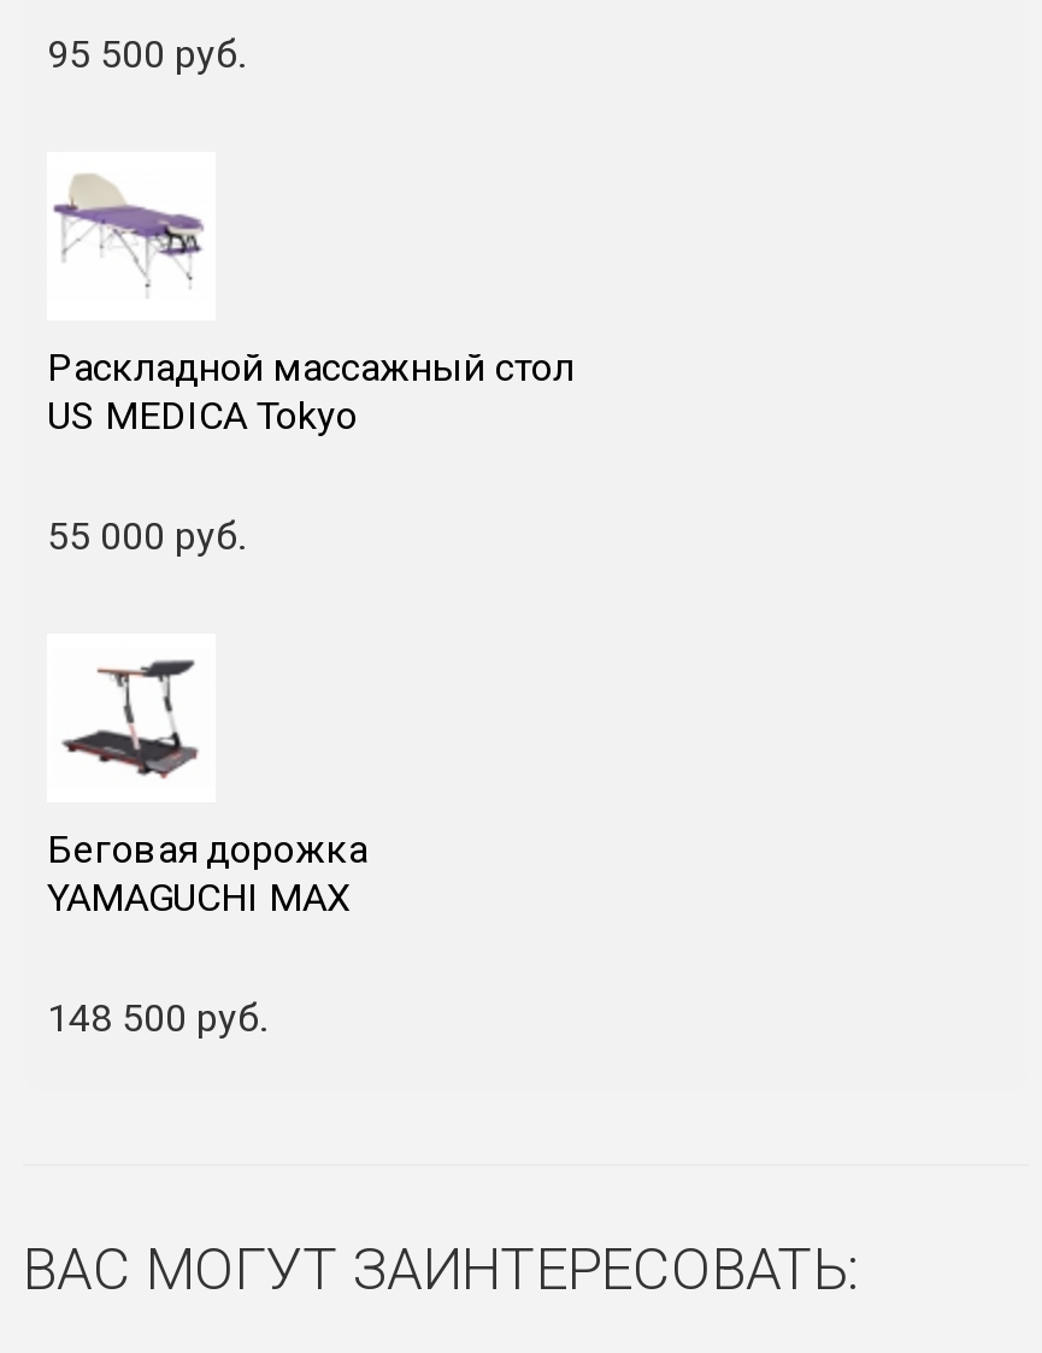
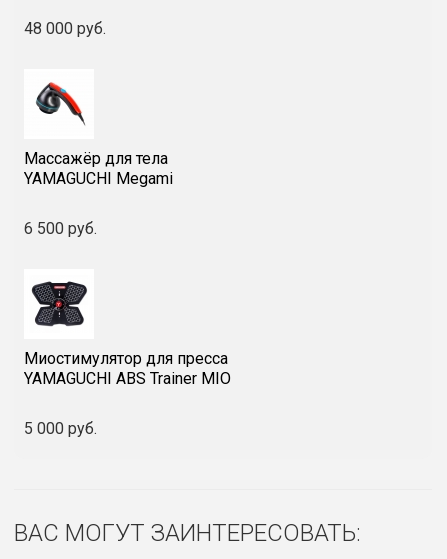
- 95 500 руб.
+ 48 000 руб.

- [image]
- Раскладной массажный стол
- US MEDICA Tokyo
+ [image]
+ Массажёр для тела
+ YAMAGUCHI Megami

- 55 000 руб.
+ 6 500 руб.

- [image]
- Беговая дорожка
- YAMAGUCHI MAX
+ [image]
+ Миостимулятор для пресса
+ YAMAGUCHI ABS Trainer MIO

- 148 500 руб.
+ 5 000 руб.
